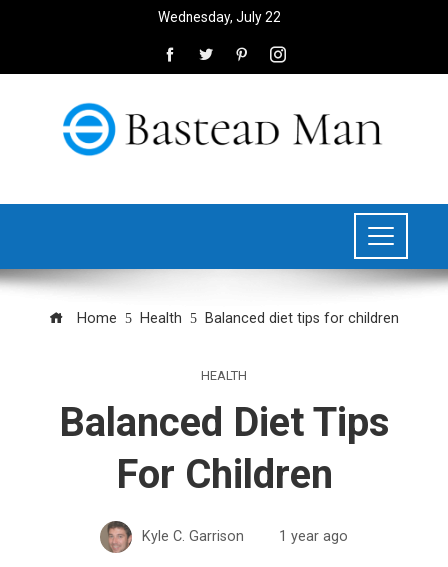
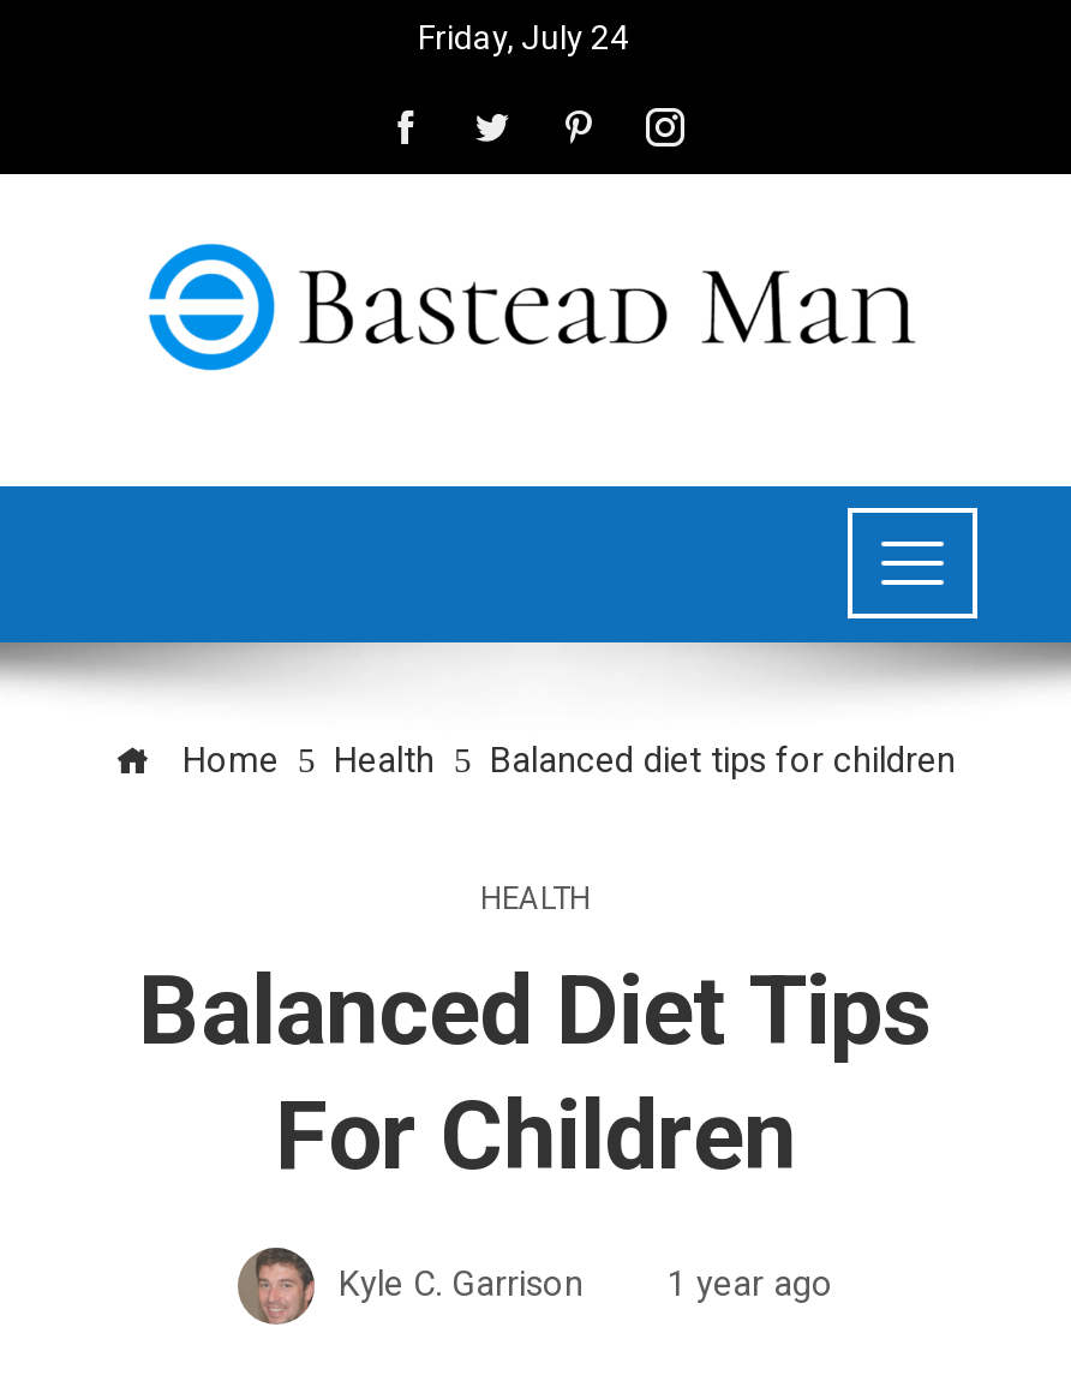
- Wednesday, July 22
+ Friday, July 24
